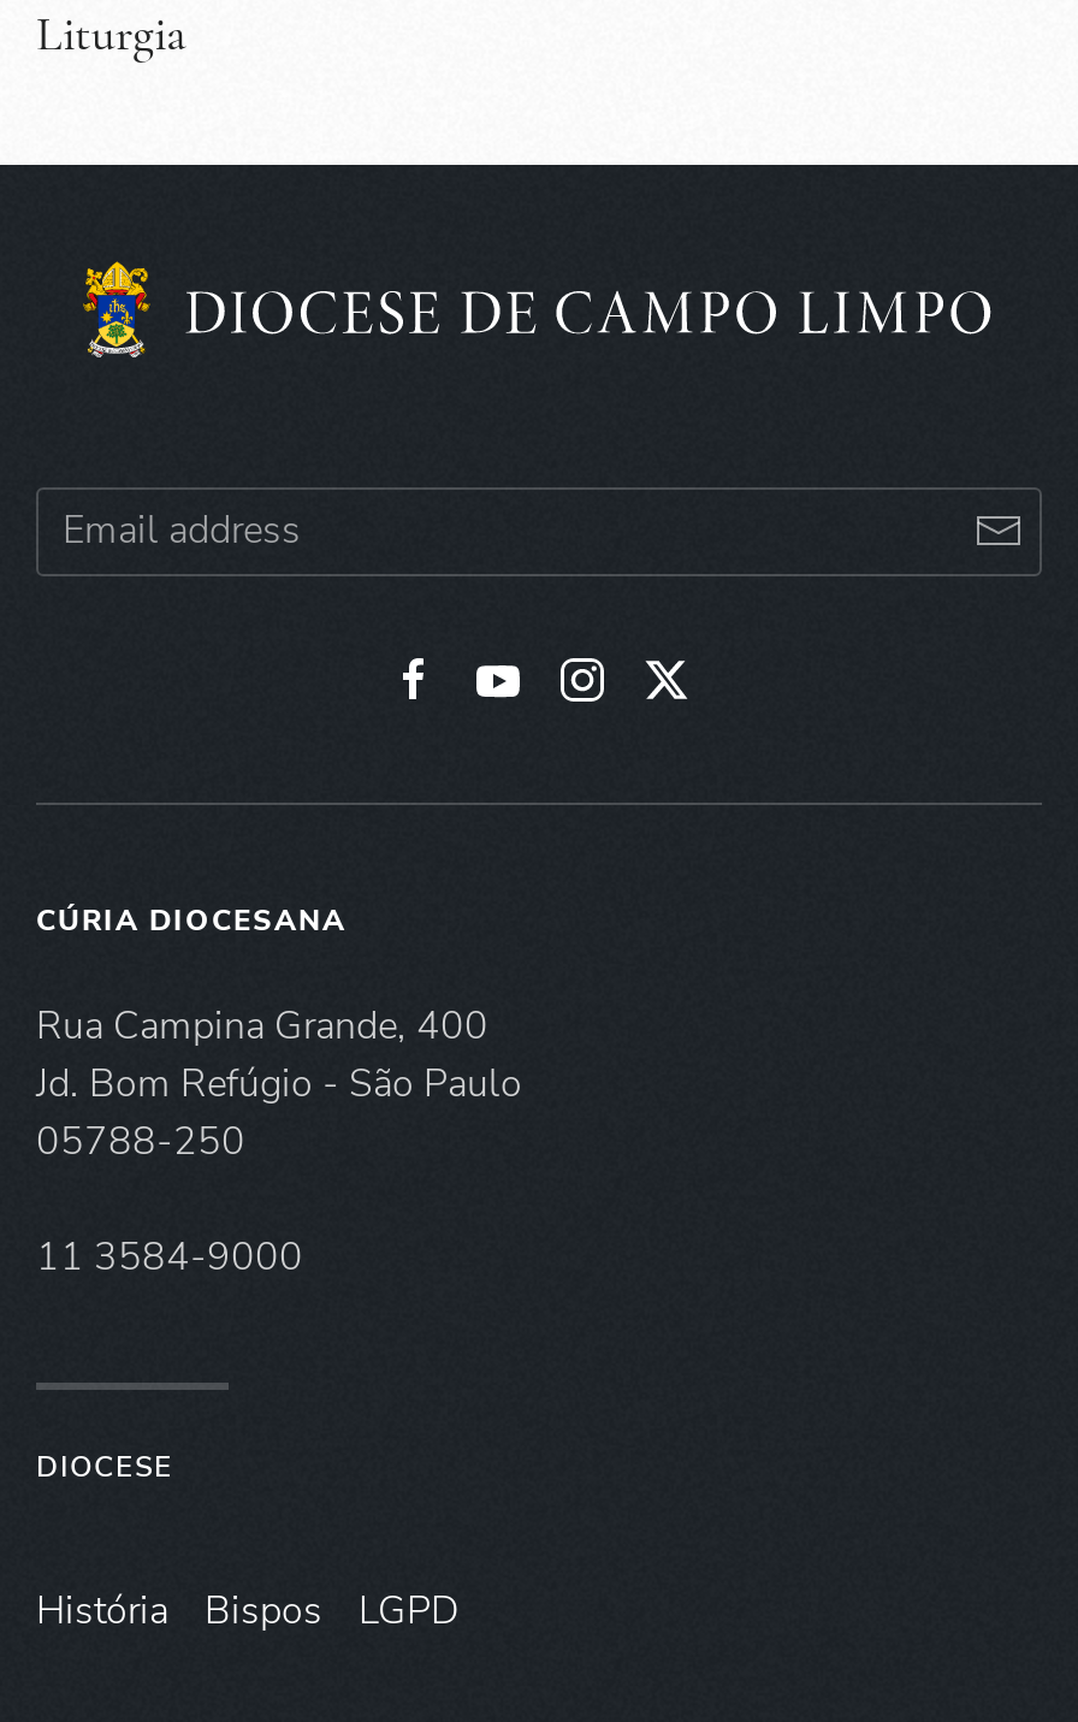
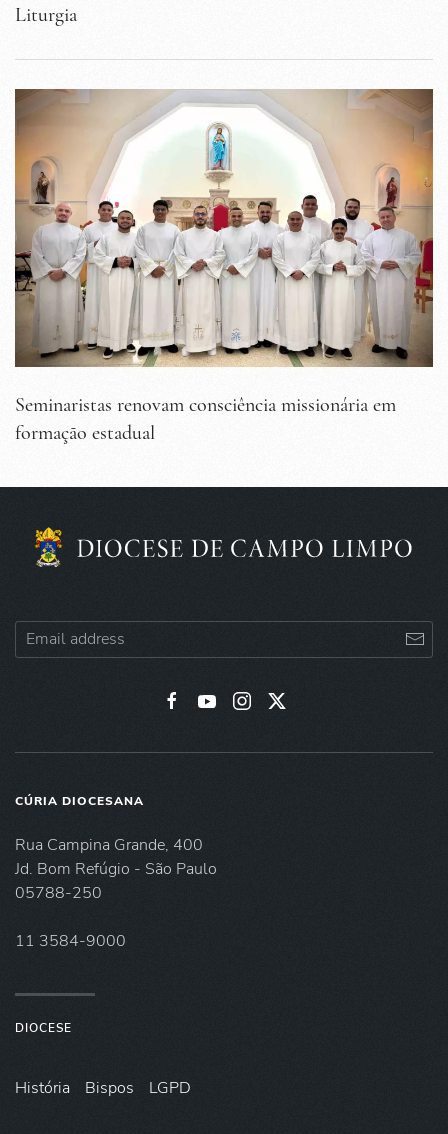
+ [image]
+ Seminaristas renovam consciência missionária em
+ formação estadual
